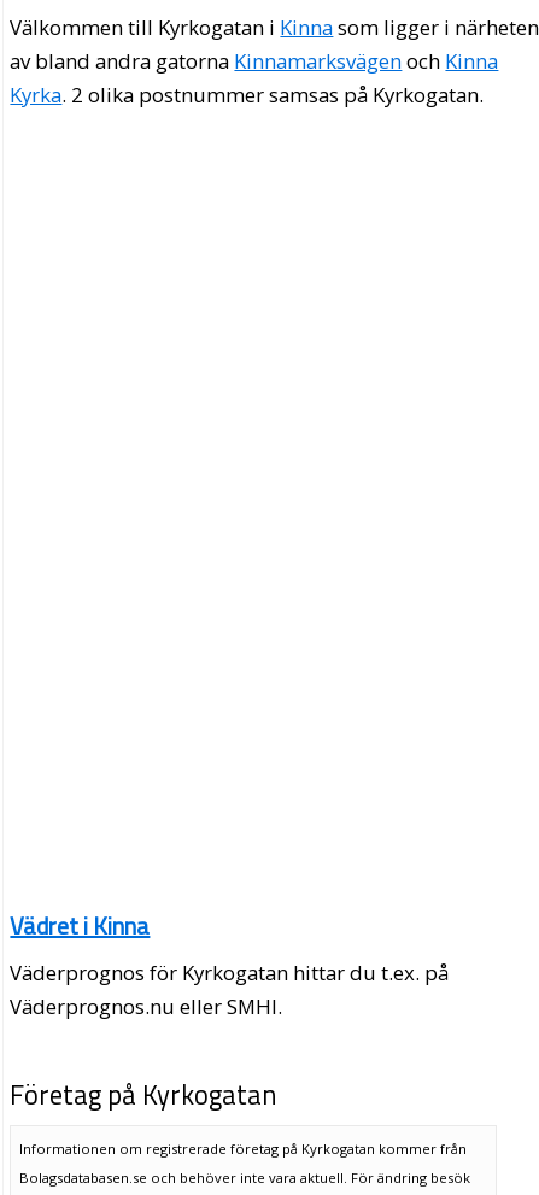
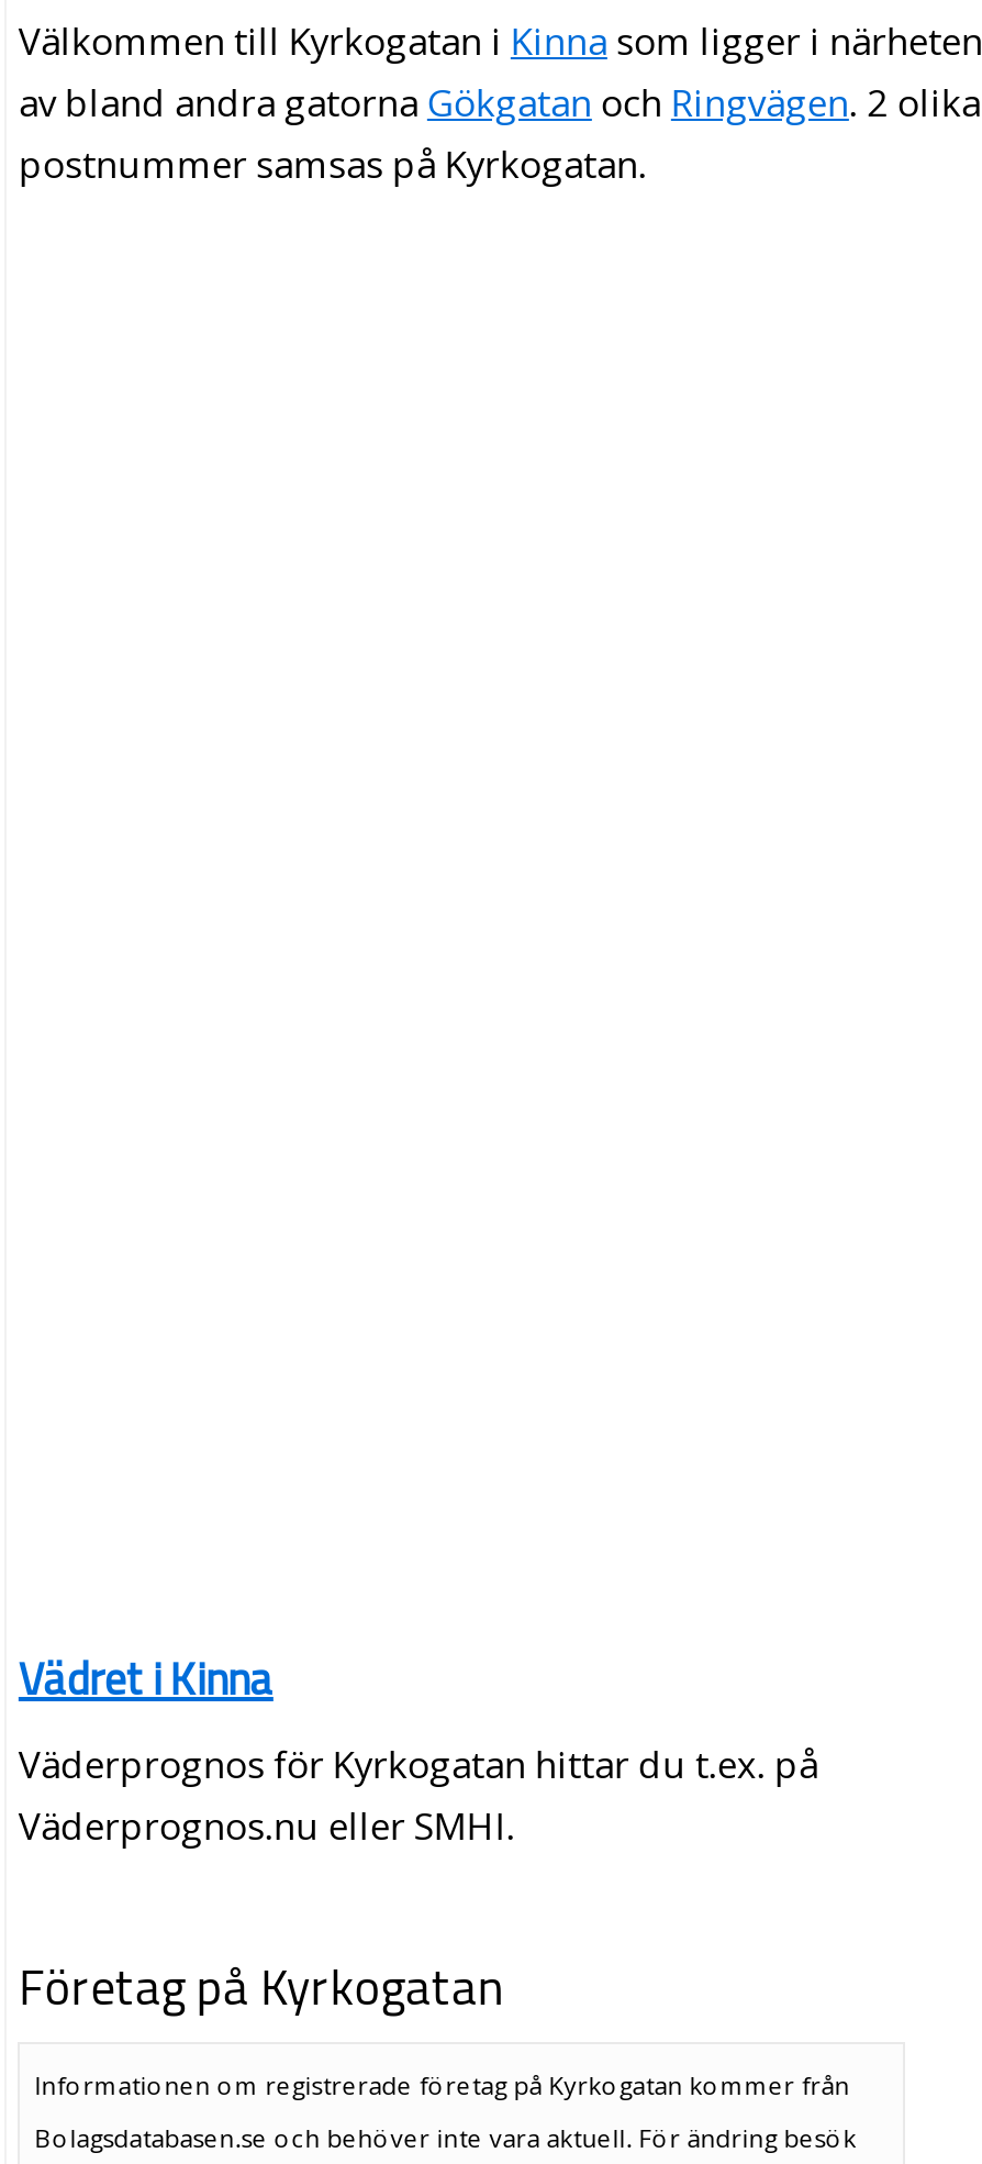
- av bland andra gatorna Kinnamarksvägen och Kinna
- Kyrka. 2 olika postnummer samsas på Kyrkogatan.
+ av bland andra gatorna Gökgatan och Ringvägen. 2 olika
+ postnummer samsas på Kyrkogatan.
